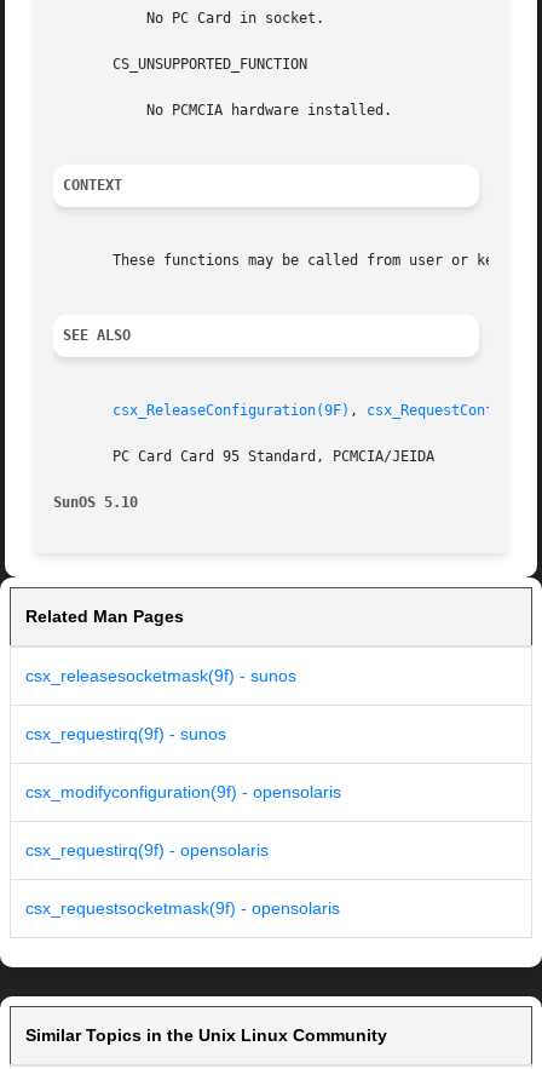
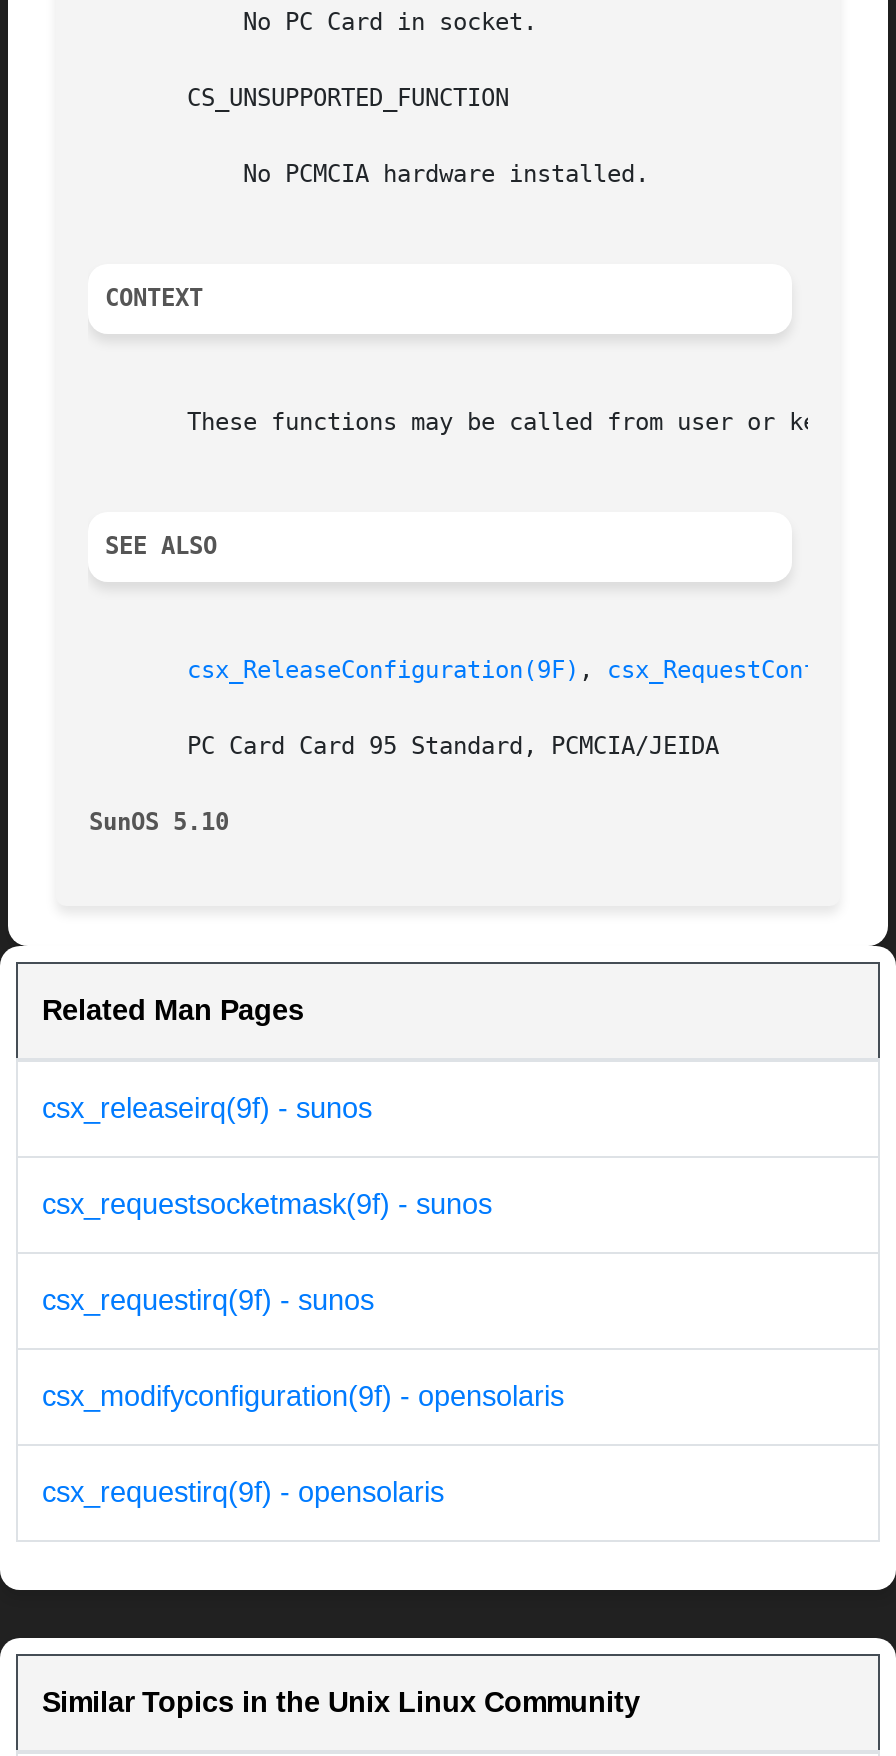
- csx_releasesocketmask(9f) - sunos
+ csx_releaseirq(9f) - sunos
+ csx_requestsocketmask(9f) - sunos

moved down: csx_requestirq(9f) - sunos | csx_modifyconfiguration(9f) - opensolaris | csx_requestirq(9f) - opensolaris

- csx_requestsocketmask(9f) - opensolaris
